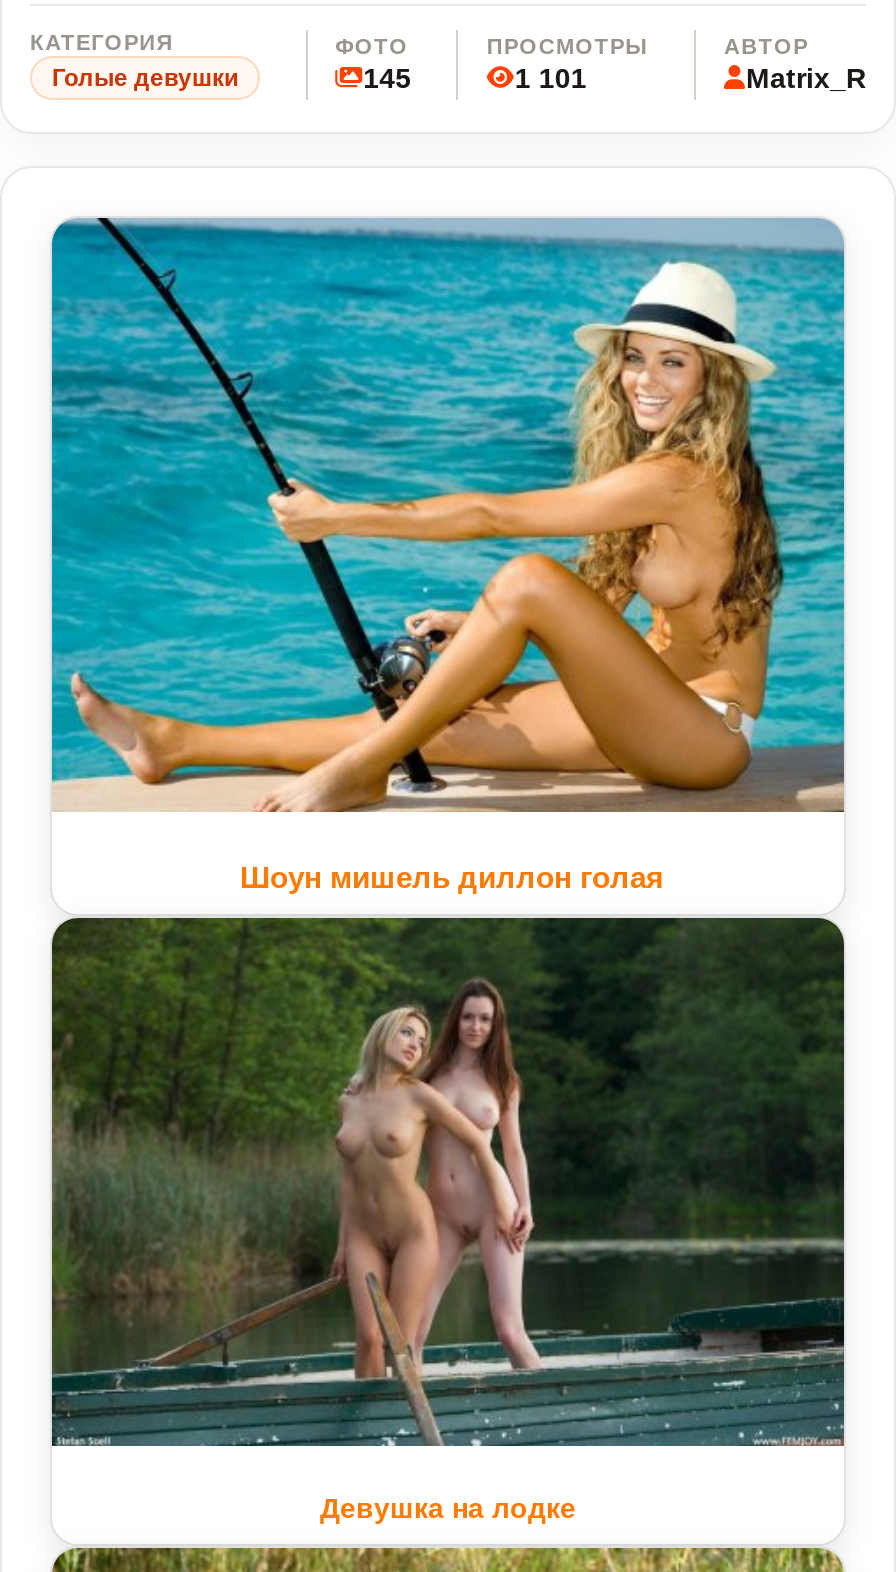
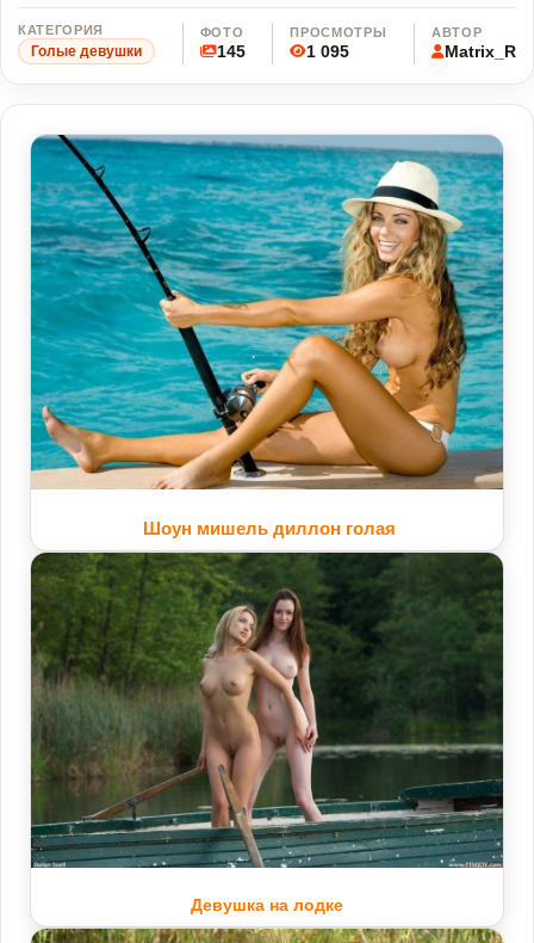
- 1 101
+ 1 095
